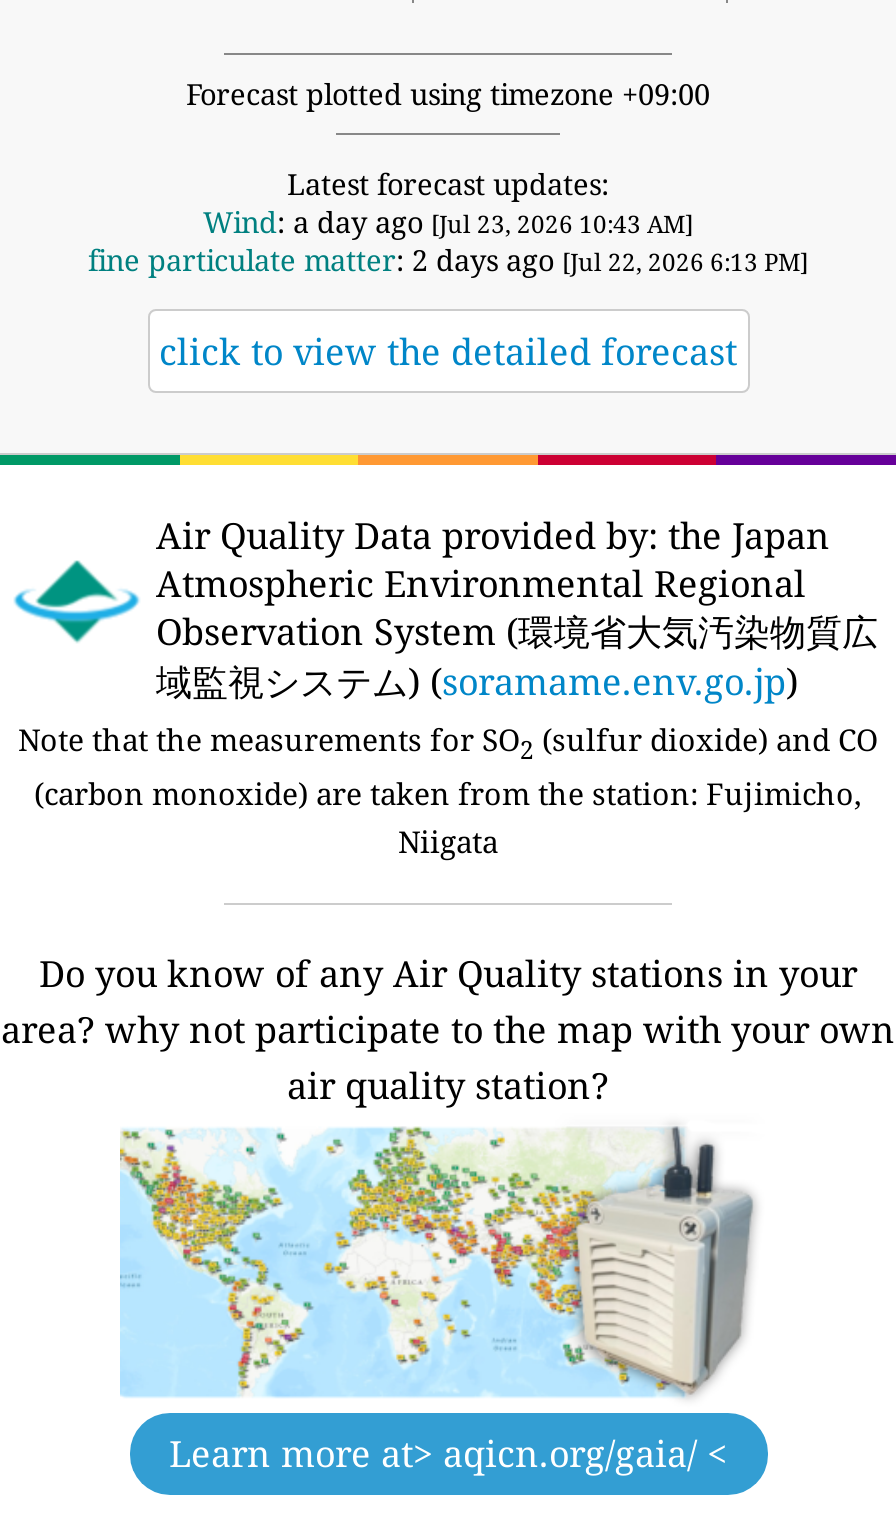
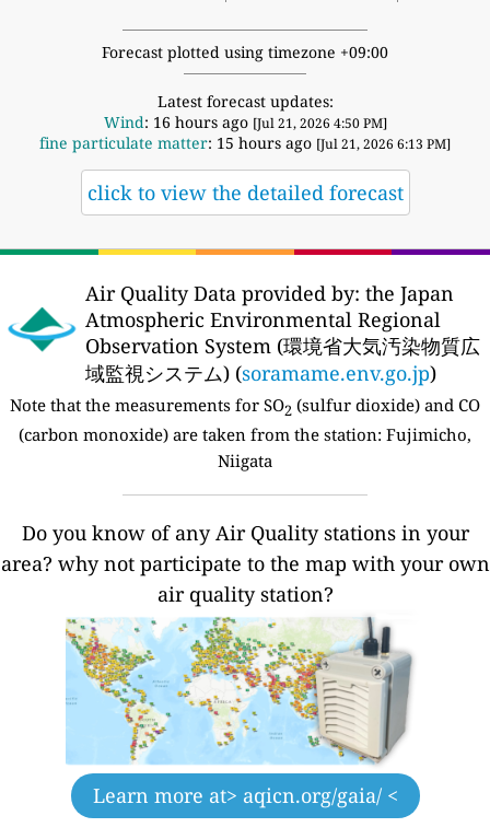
- Wind: a day ago [Jul 23, 2026 10:43 AM]
+ Wind: 16 hours ago [Jul 21, 2026 4:50 PM]

- fine particulate matter: 2 days ago [Jul 22, 2026 6:13 PM]
+ fine particulate matter: 15 hours ago [Jul 21, 2026 6:13 PM]
